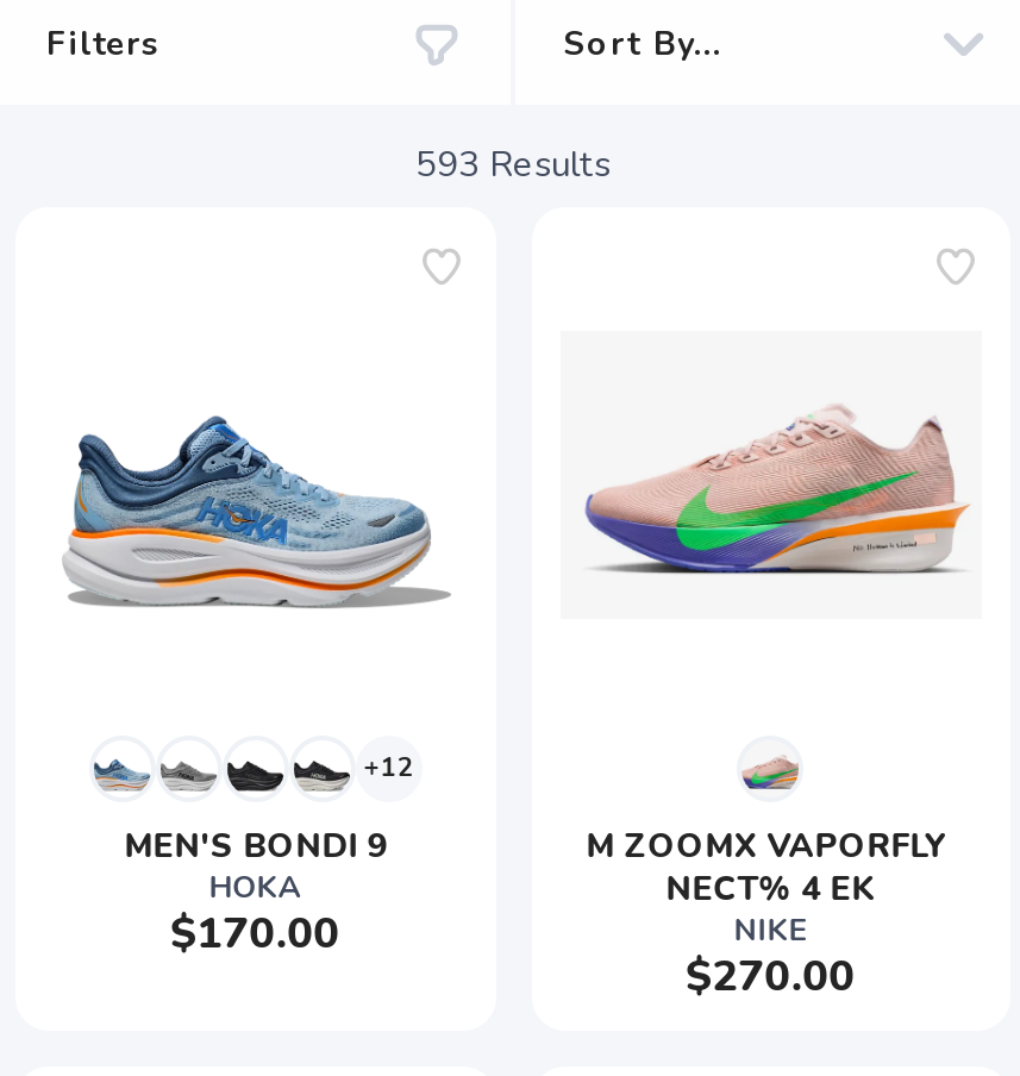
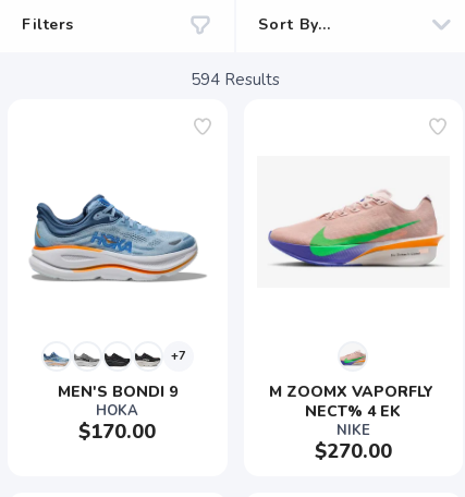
- 593 Results
+ 594 Results

- +12
+ +7
